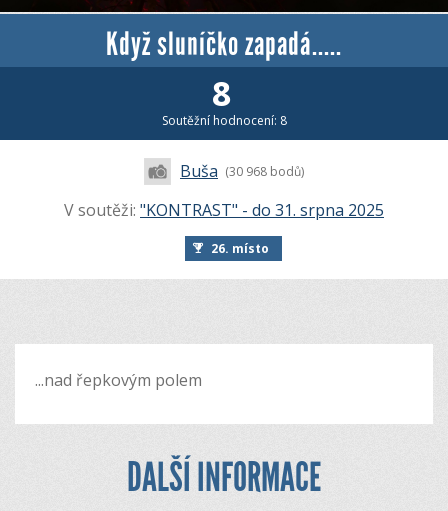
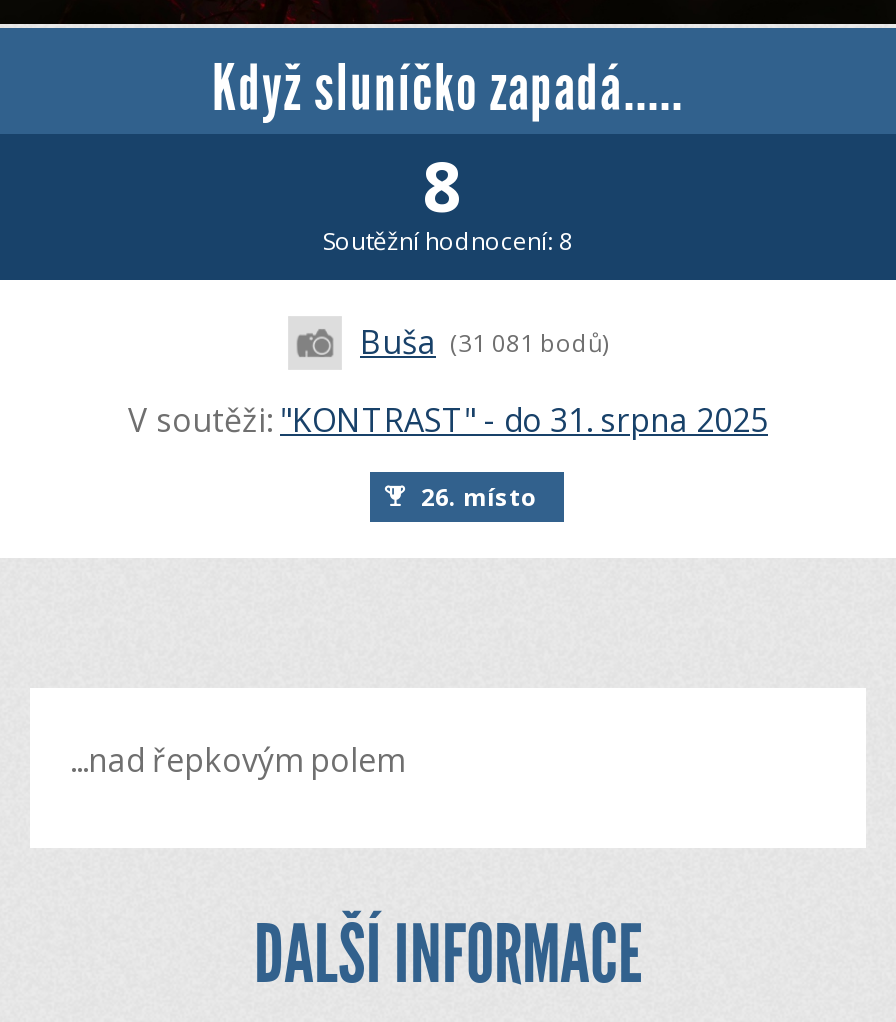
- Buša (30 968 bodů)
+ Buša (31 081 bodů)
